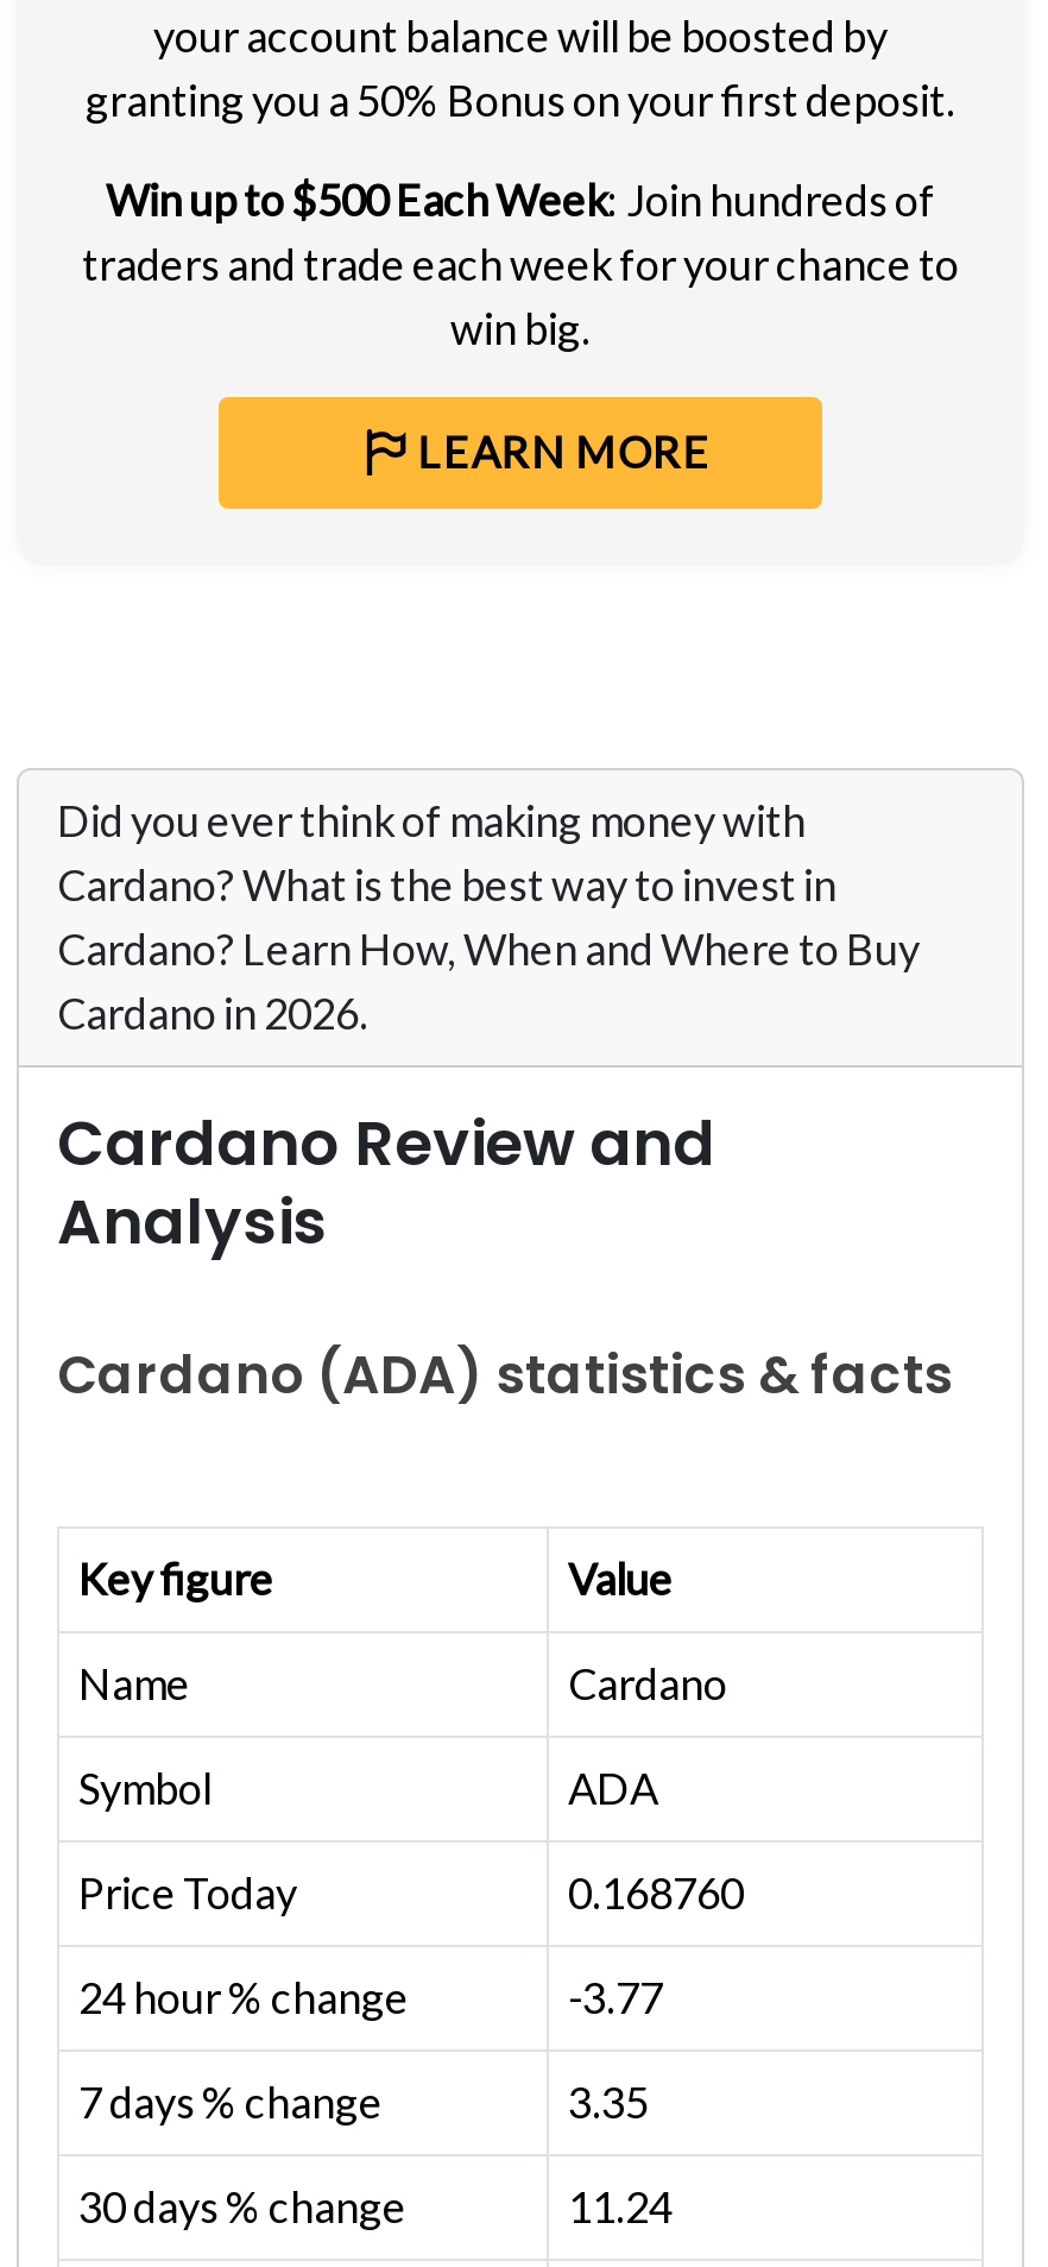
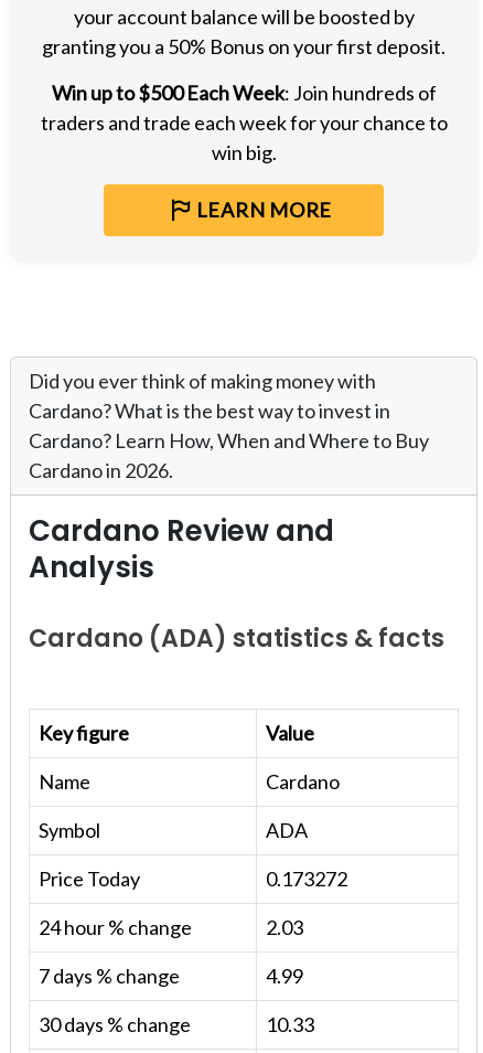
- 0.168760
+ 0.173272

- -3.77
+ 2.03

- 3.35
+ 4.99

- 11.24
+ 10.33
